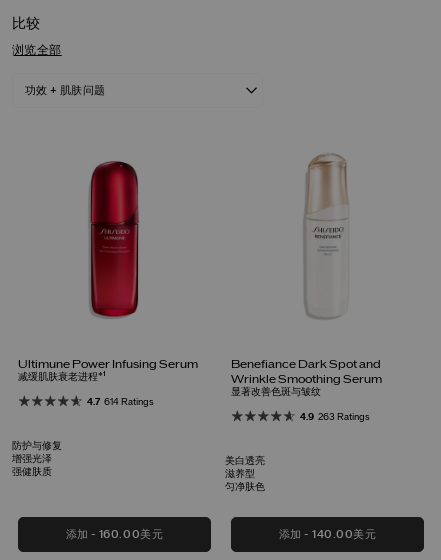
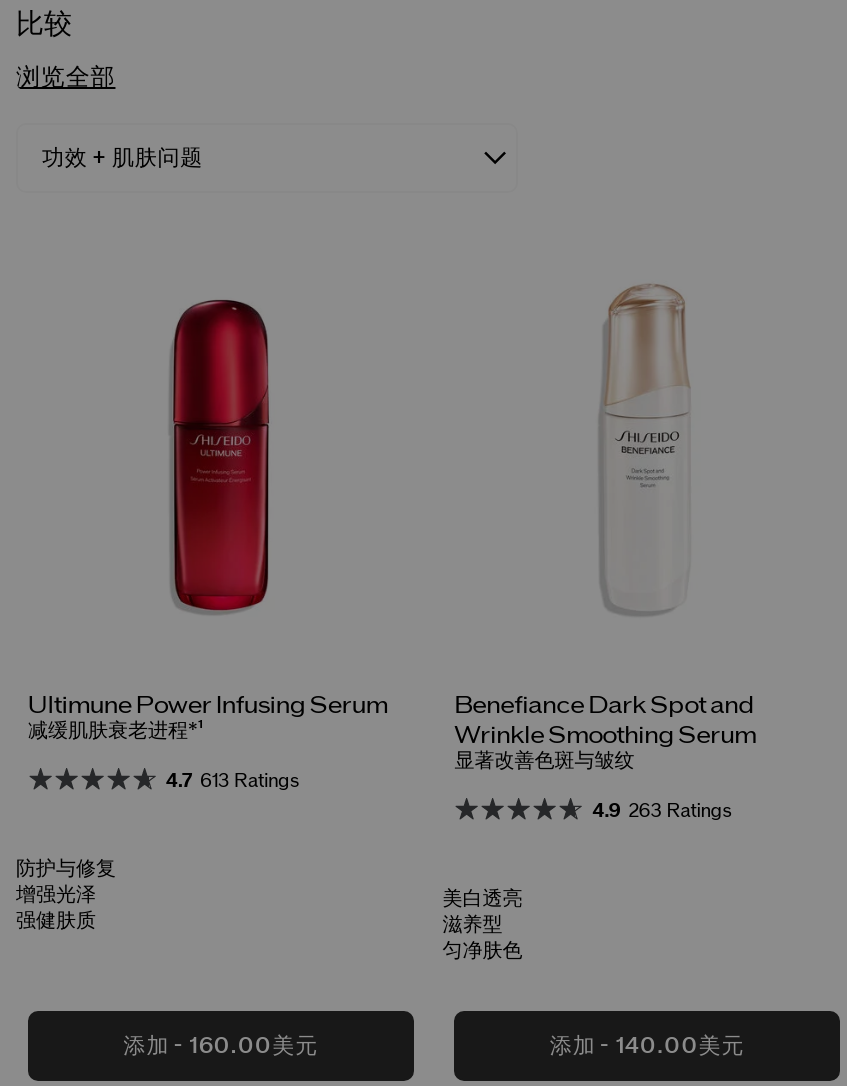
- 4.7 614 Ratings
+ 4.7 613 Ratings
